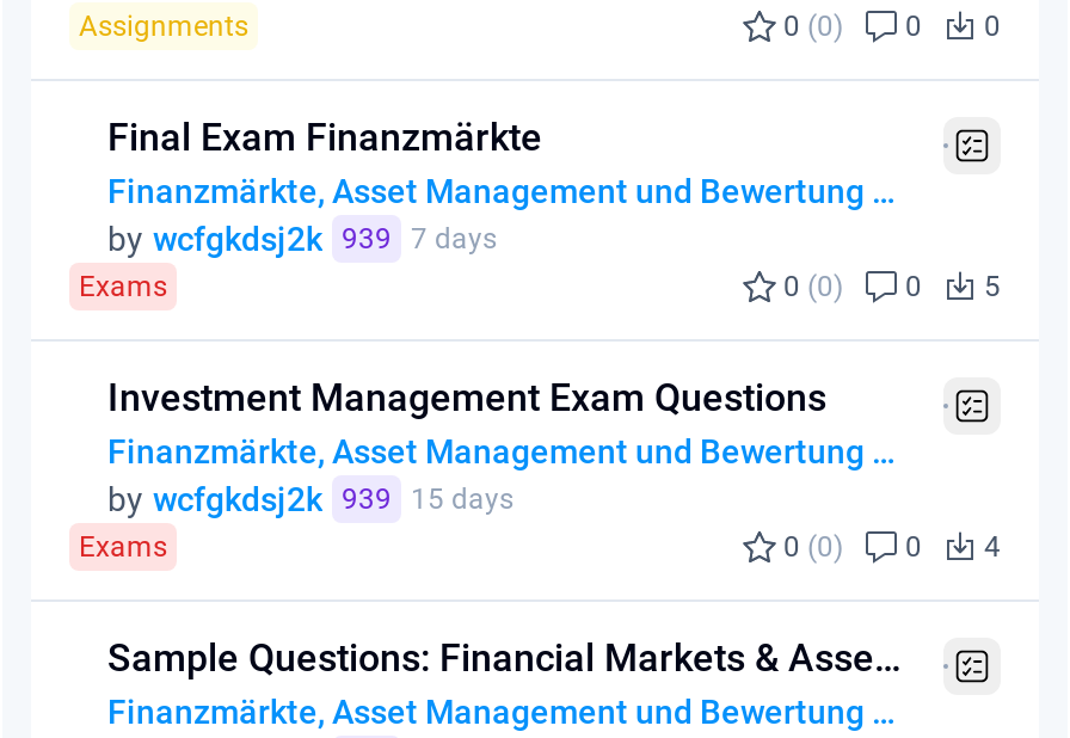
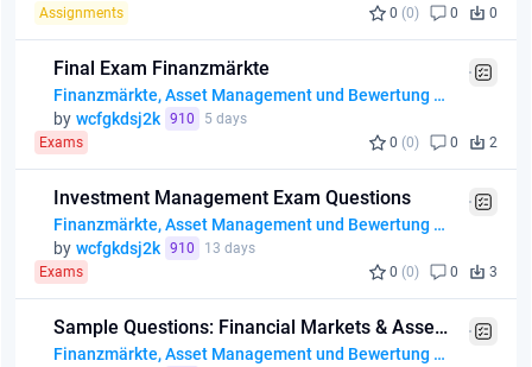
- by wcfgkdsj2k 939 7 days
+ by wcfgkdsj2k 910 5 days

- 0 (0) 0 5
+ 0 (0) 0 2

- by wcfgkdsj2k 939 15 days
+ by wcfgkdsj2k 910 13 days

- 0 (0) 0 4
+ 0 (0) 0 3
